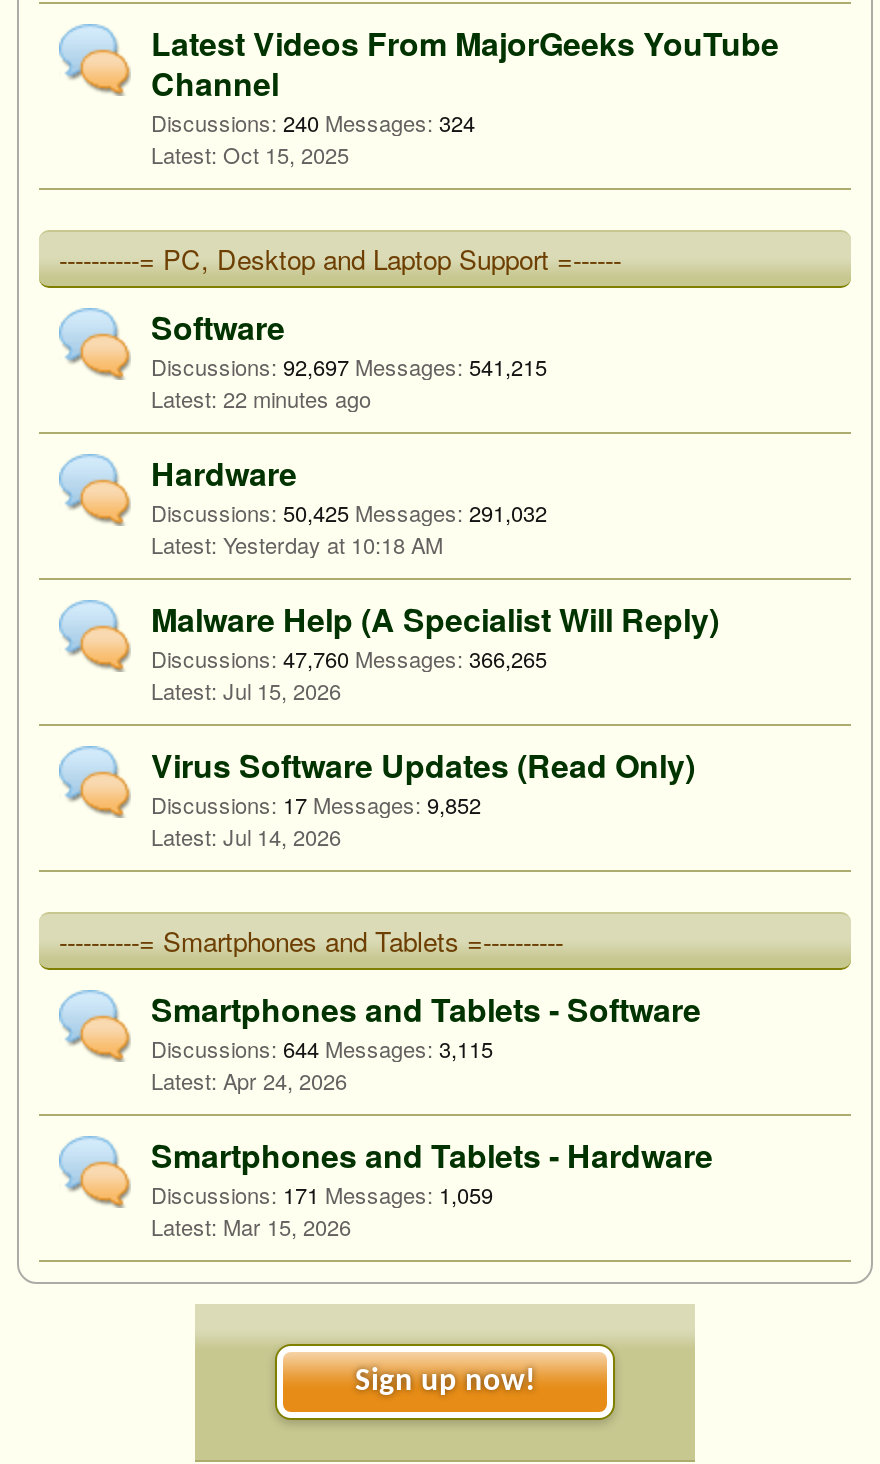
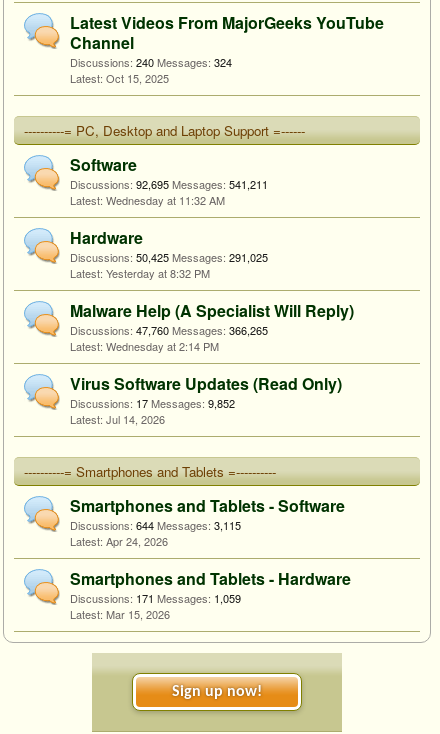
- Discussions: 92,697 Messages: 541,215
- 22 minutes ago
+ Discussions: 92,695 Messages: 541,211
+ Wednesday at 11:32 AM

- Discussions: 50,425 Messages: 291,032
+ Discussions: 50,425 Messages: 291,025

- Yesterday at 10:18 AM
+ Yesterday at 8:32 PM

- Jul 15, 2026
+ Wednesday at 2:14 PM
